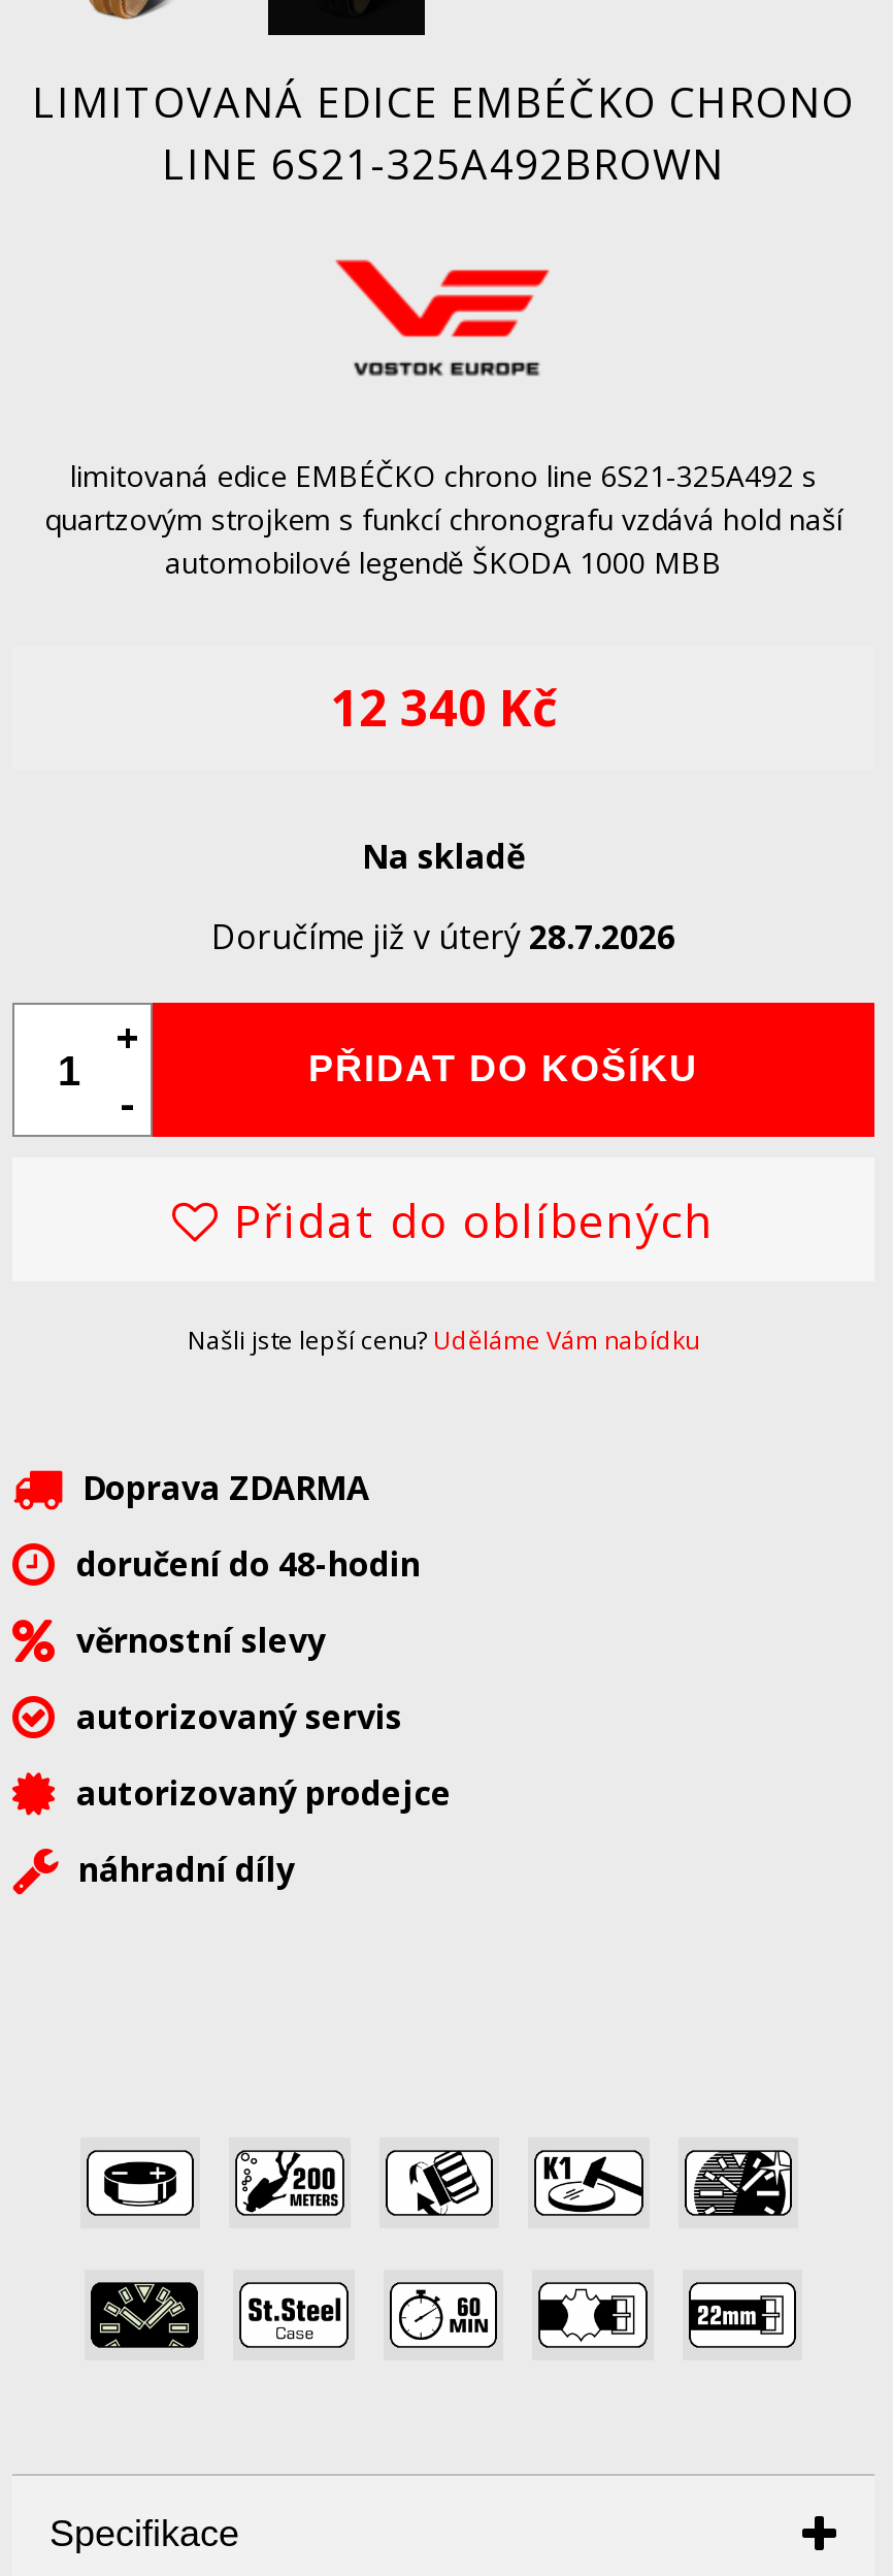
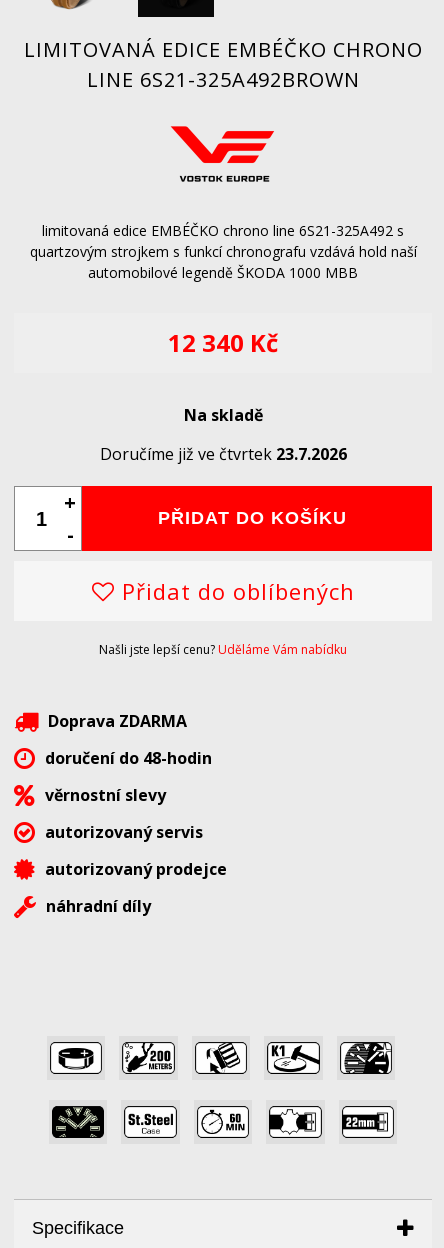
- Doručíme již v úterý 28.7.2026
+ Doručíme již ve čtvrtek 23.7.2026
